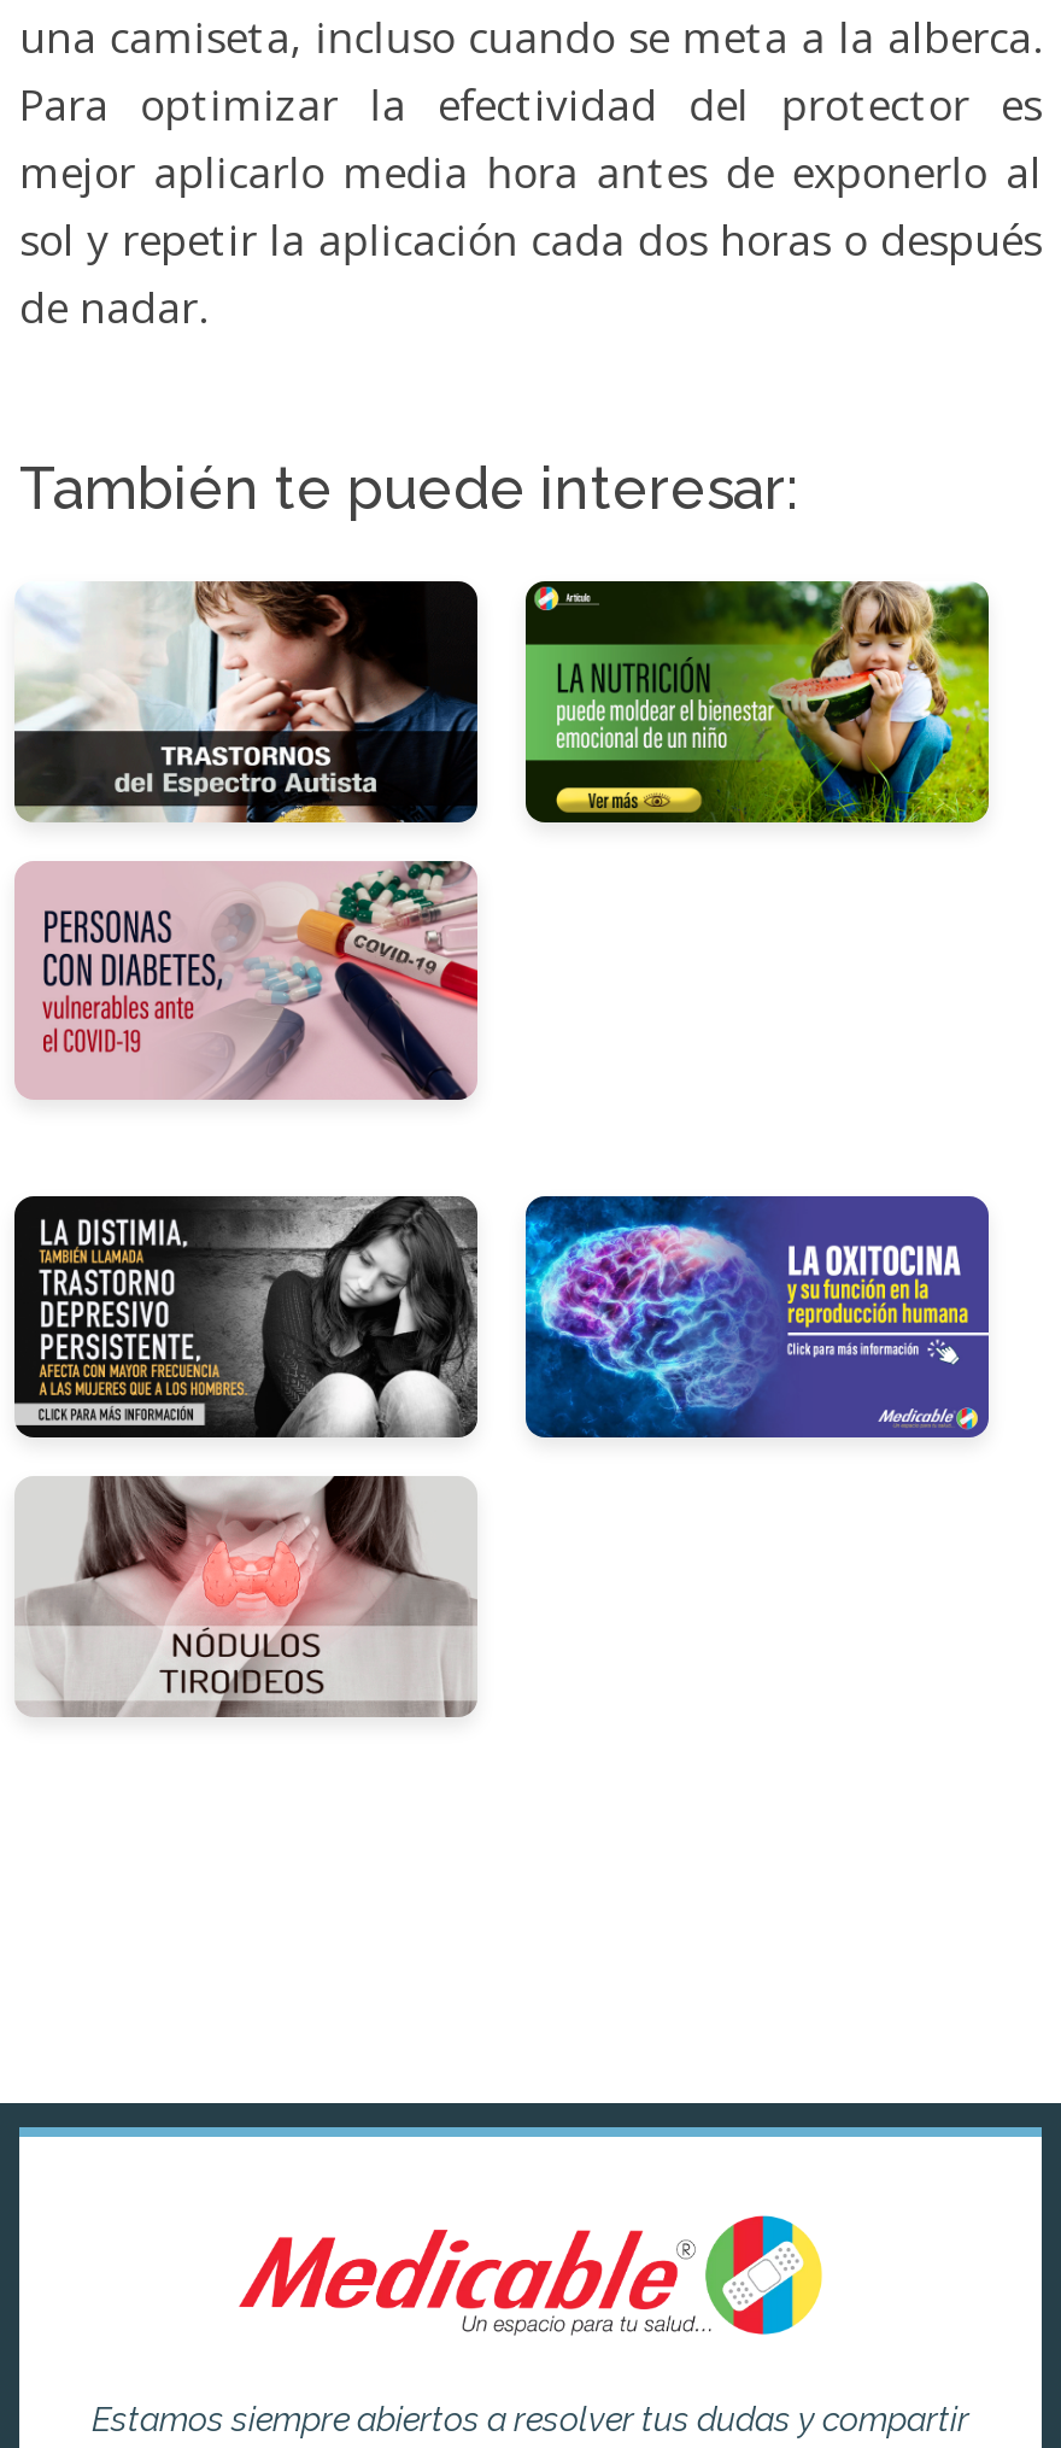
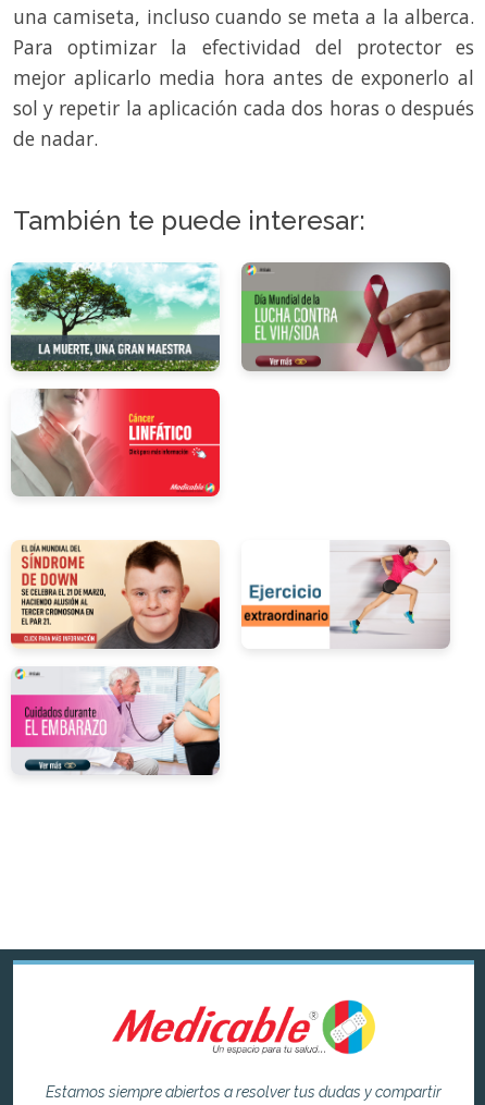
- [image]
+ [image]

- [image]
+ [image]

- [image]
+ [image]

- [image]
+ [image]

- [image]
+ [image]

- [image]
+ [image]
